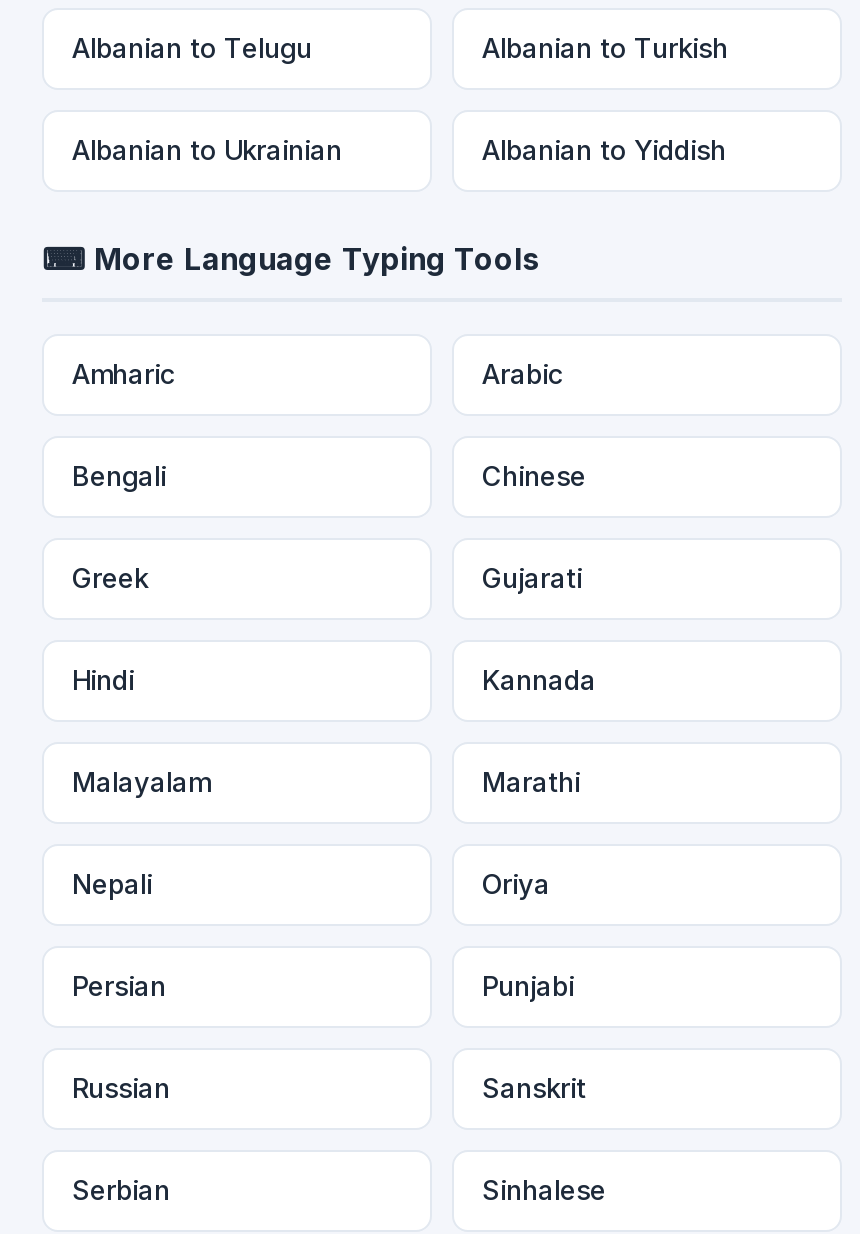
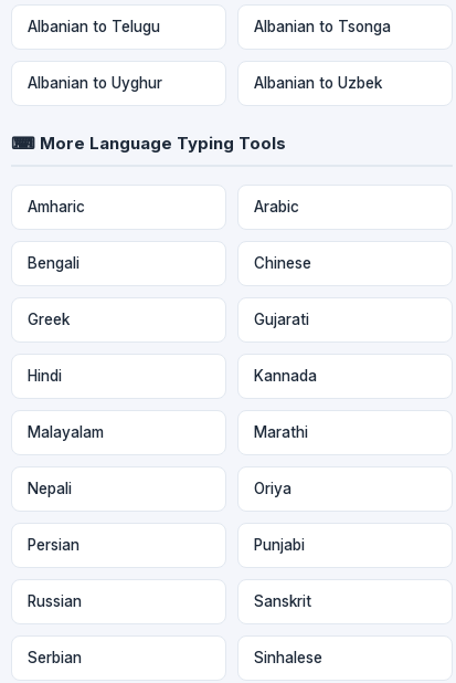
- Albanian to Turkish
+ Albanian to Tsonga

- Albanian to Ukrainian
+ Albanian to Uyghur

- Albanian to Yiddish
+ Albanian to Uzbek
